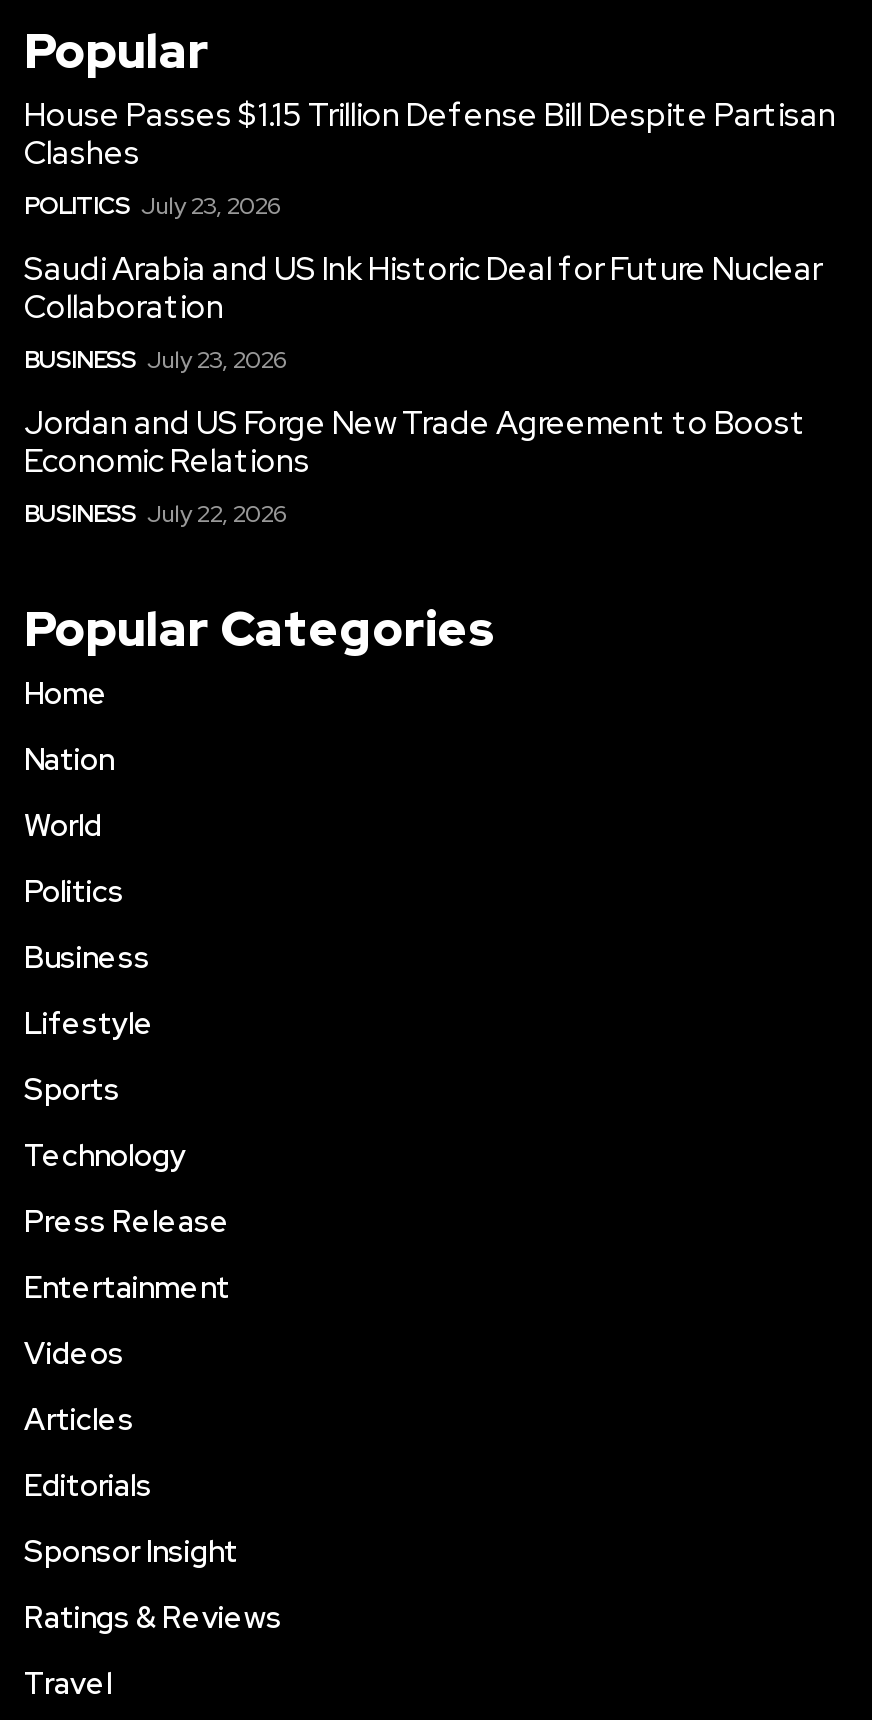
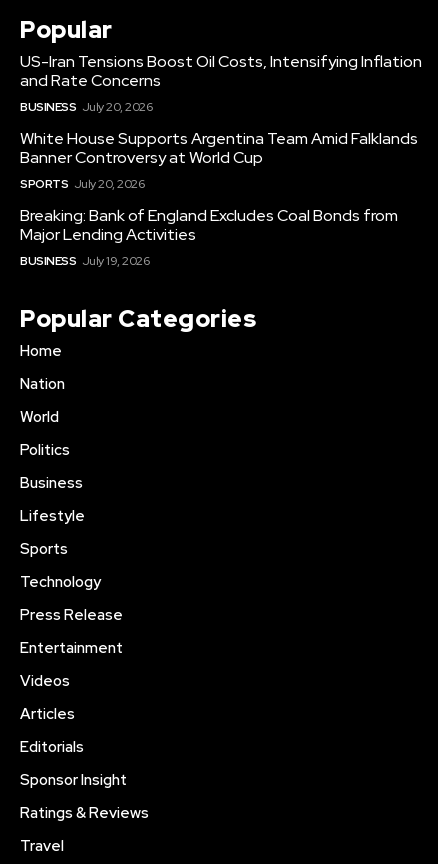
- House Passes $1.15 Trillion Defense Bill Despite Partisan
- Clashes
- POLITICS July 23, 2026
+ US-Iran Tensions Boost Oil Costs, Intensifying Inflation
+ and Rate Concerns
+ BUSINESS July 20, 2026

- Saudi Arabia and US Ink Historic Deal for Future Nuclear
- Collaboration
- BUSINESS July 23, 2026
+ White House Supports Argentina Team Amid Falklands
+ Banner Controversy at World Cup
+ SPORTS July 20, 2026

- Jordan and US Forge New Trade Agreement to Boost
- Economic Relations
- BUSINESS July 22, 2026
+ Breaking: Bank of England Excludes Coal Bonds from
+ Major Lending Activities
+ BUSINESS July 19, 2026
